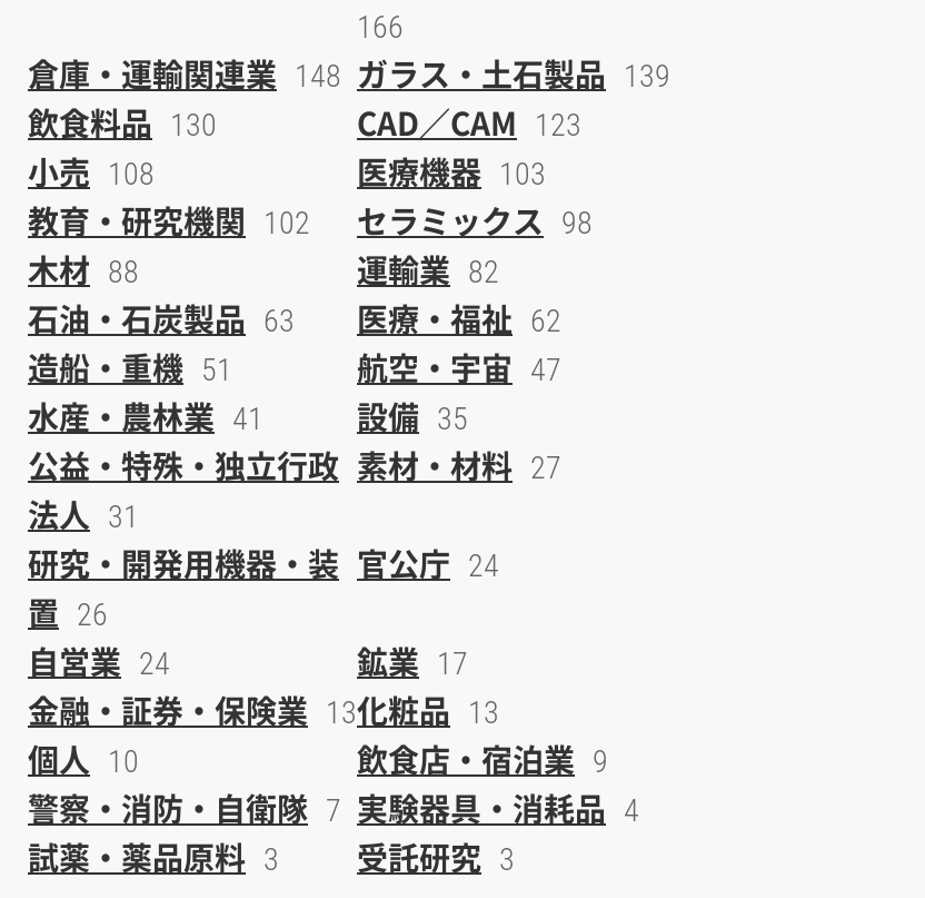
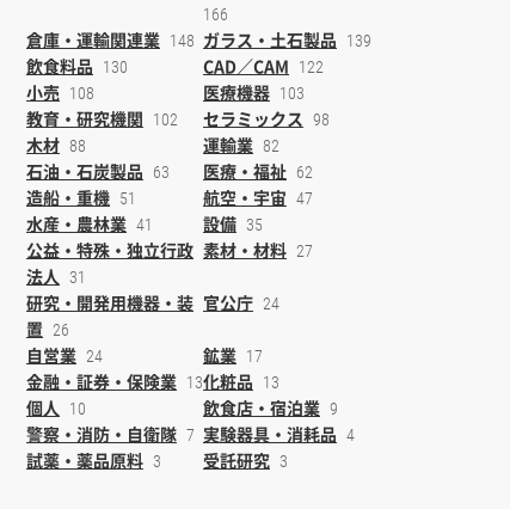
- CAD／CAM 123
+ CAD／CAM 122
